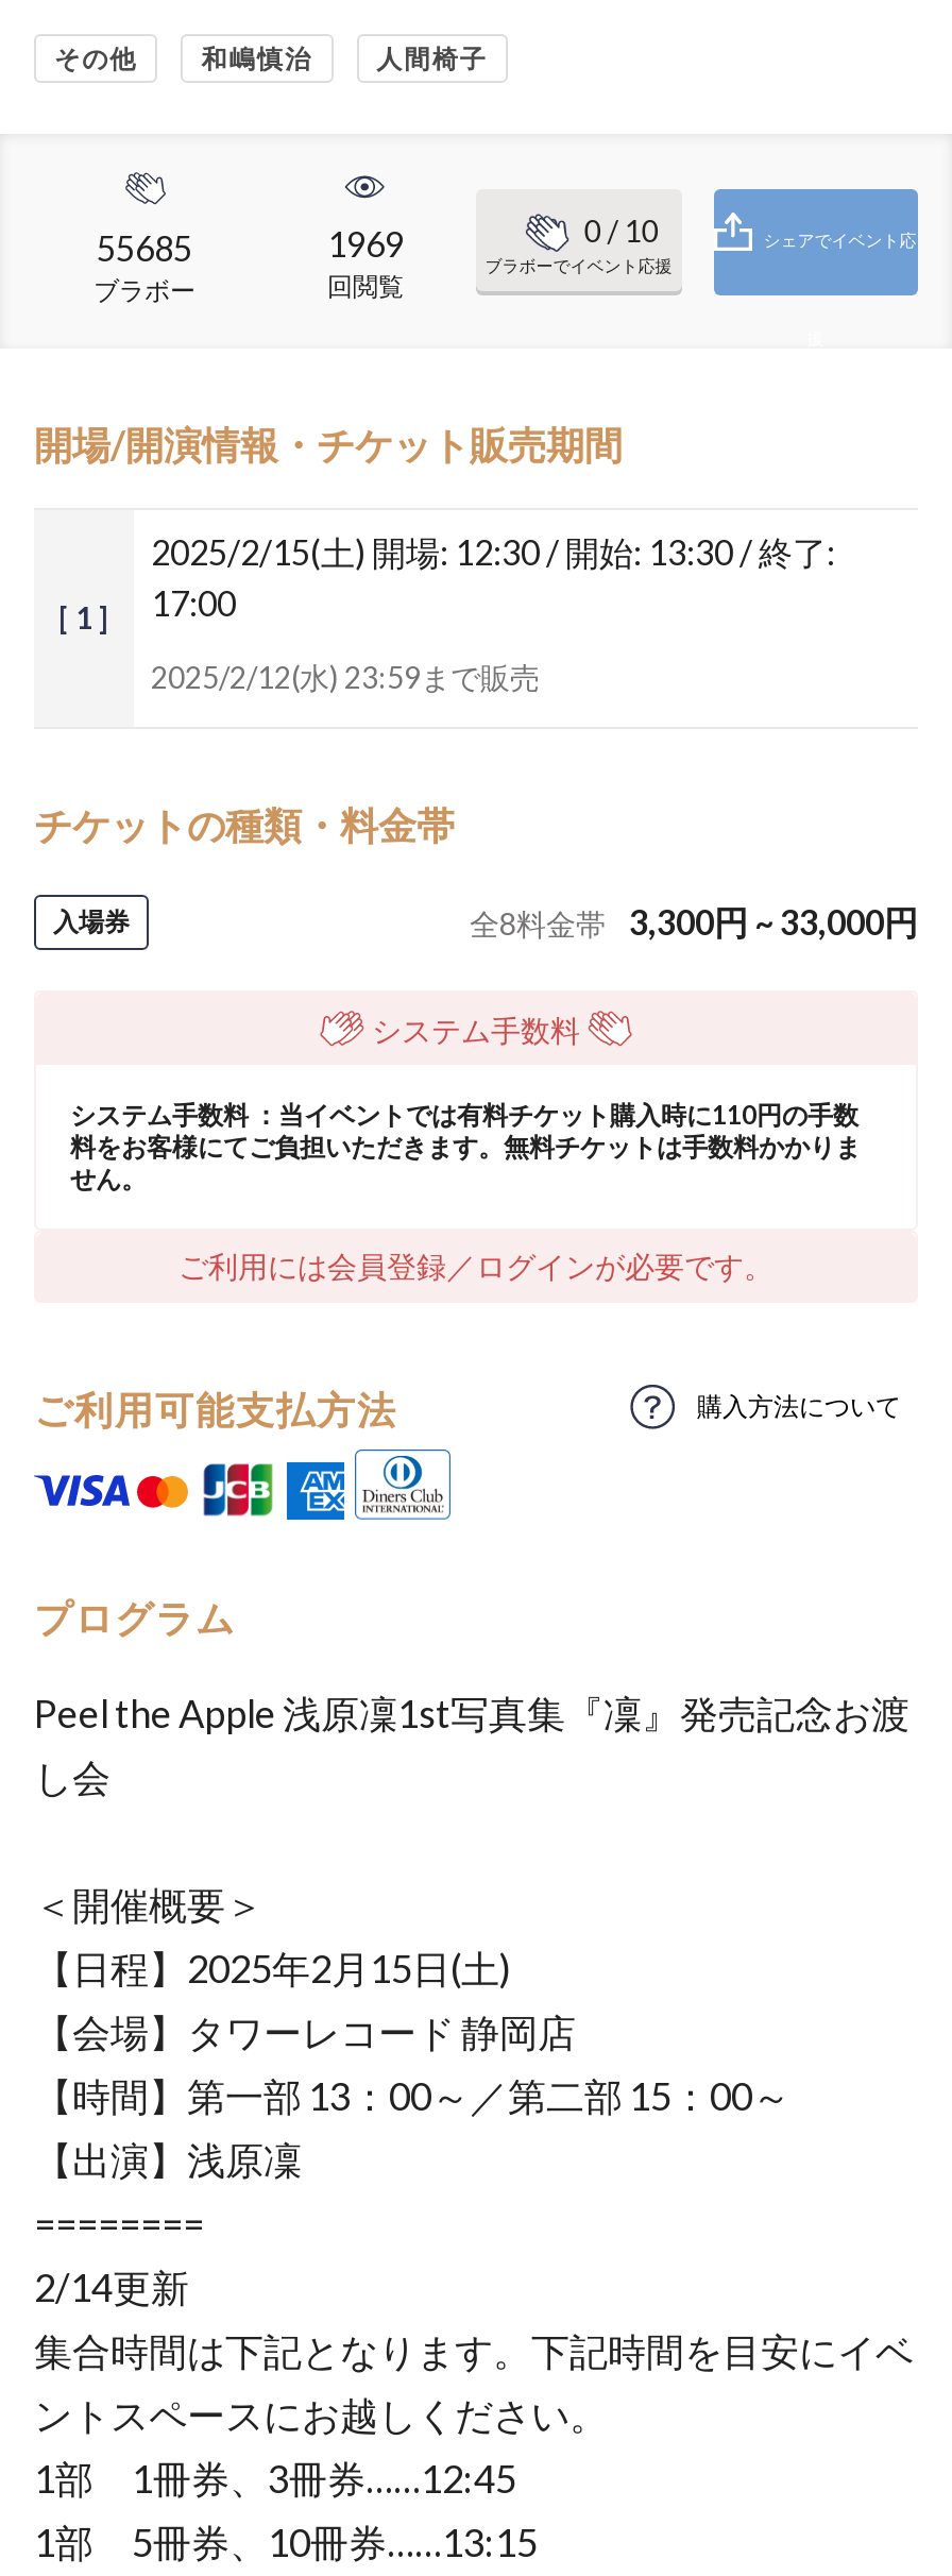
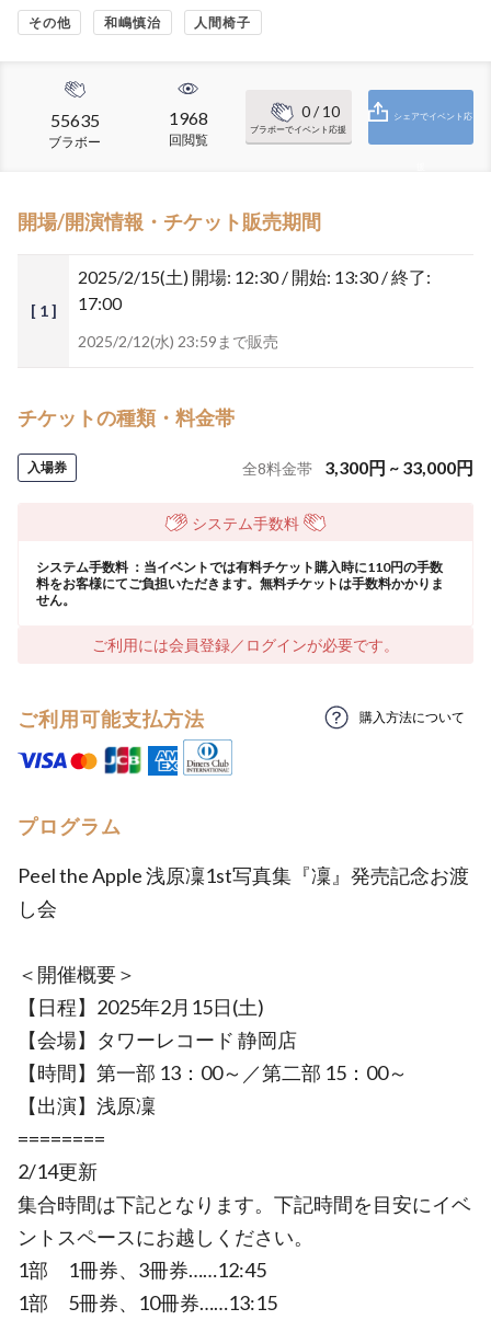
- 55685
+ 55635

- 1969
+ 1968
